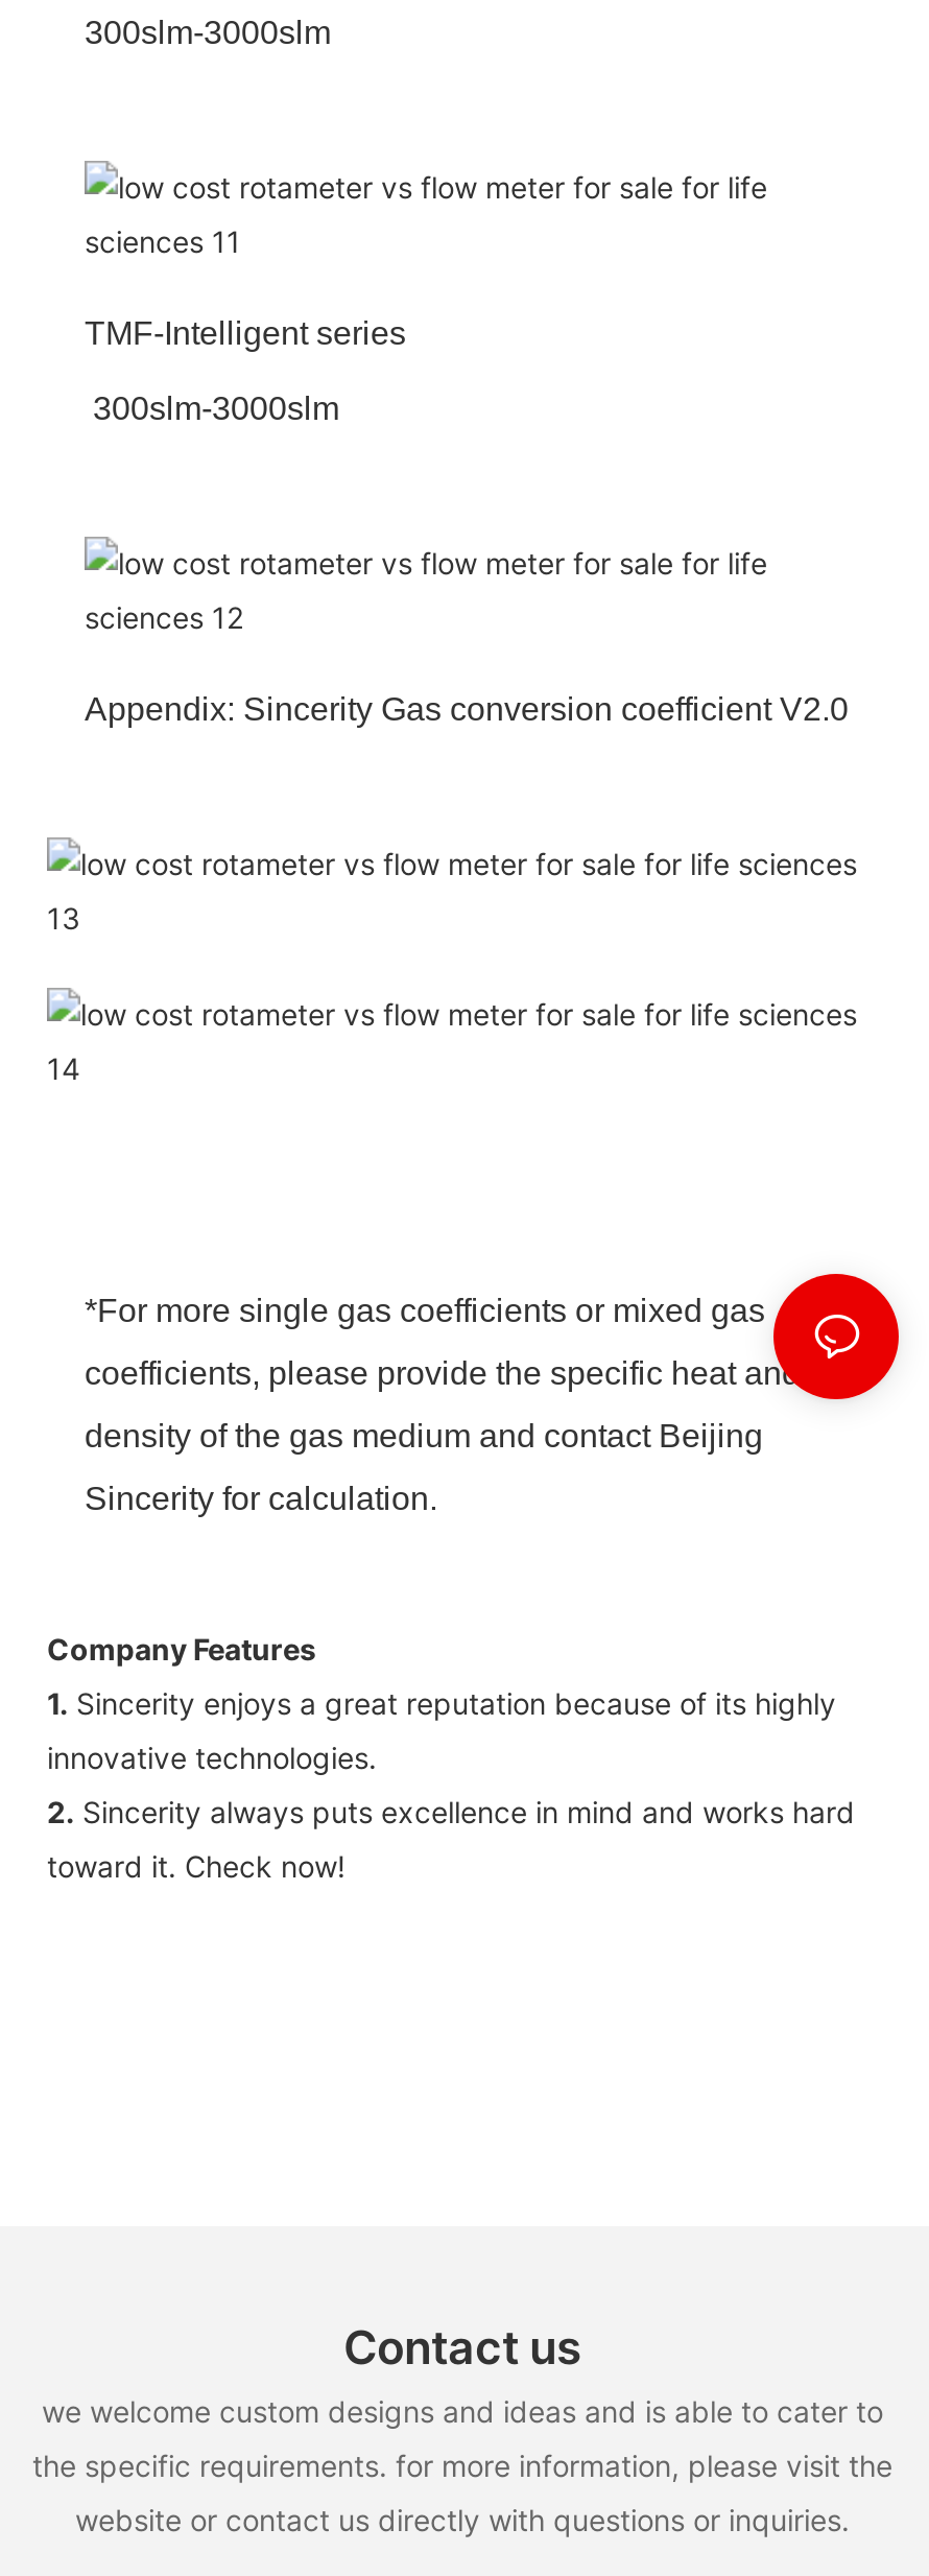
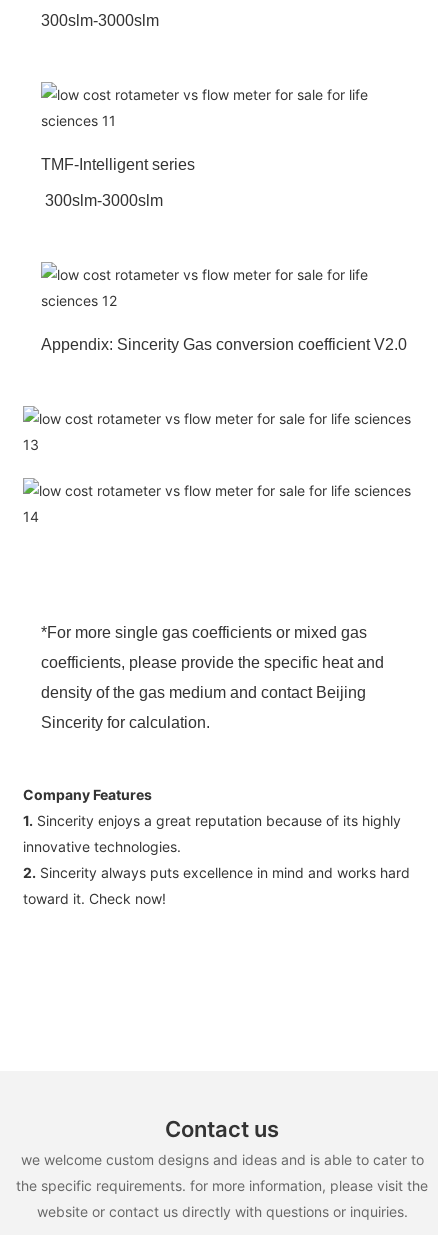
- [image]
